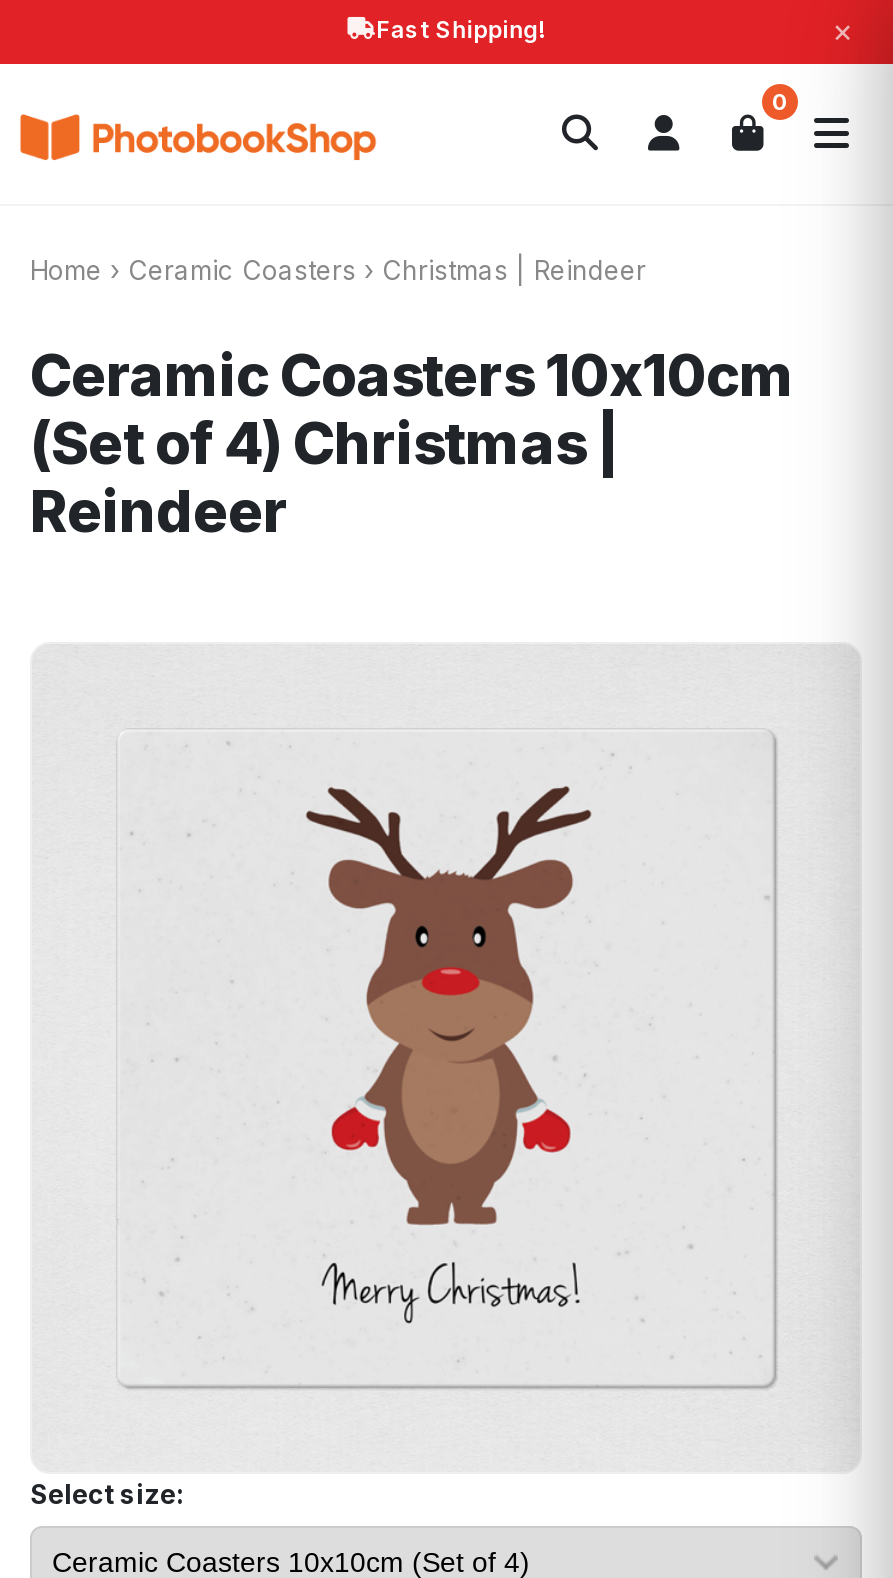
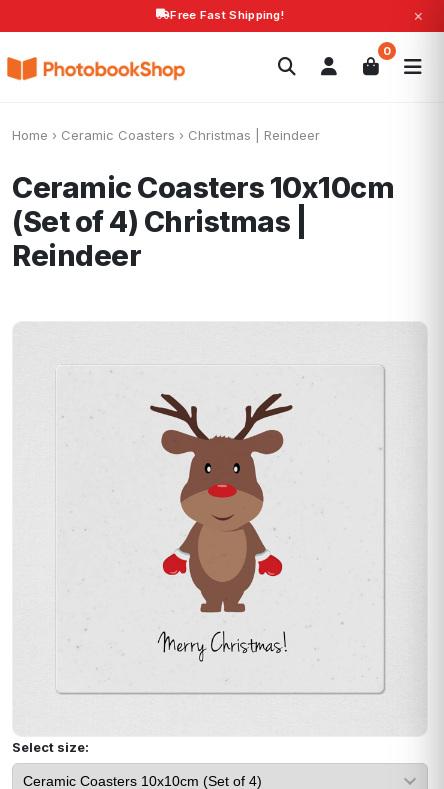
- Fast Shipping!
+ Free Fast Shipping!
